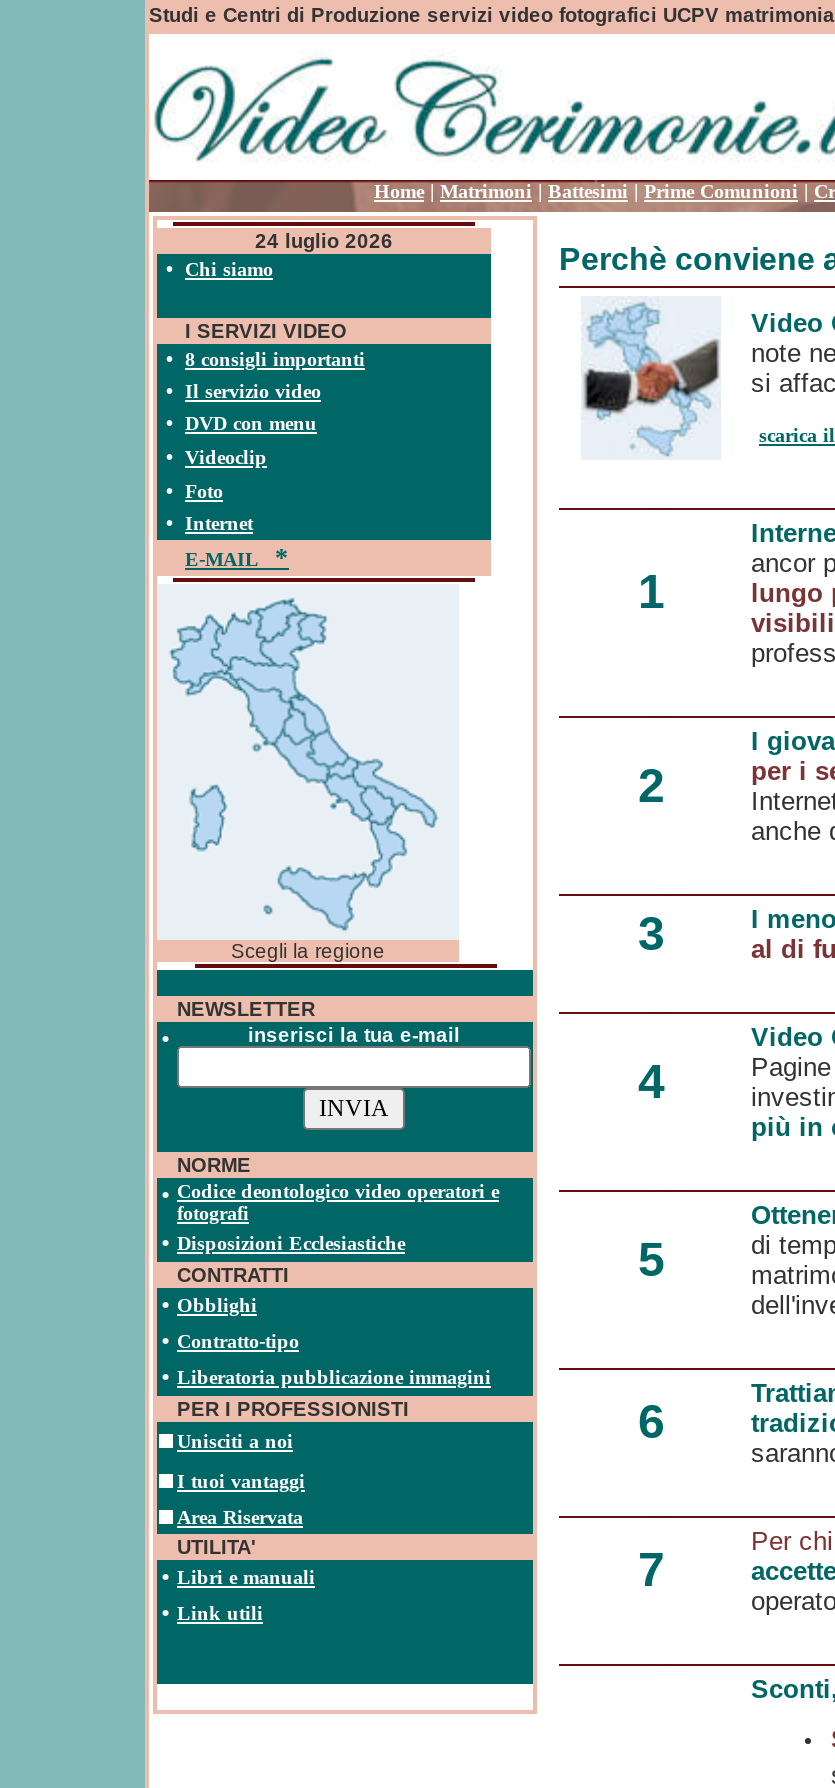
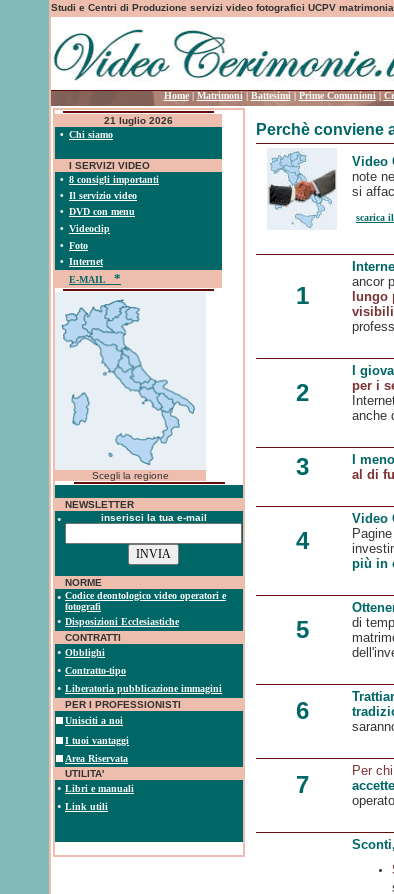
- 24 luglio 2026
+ 21 luglio 2026
